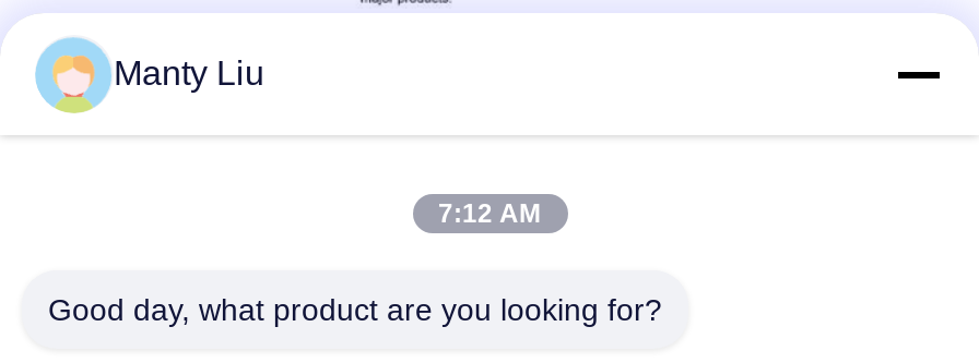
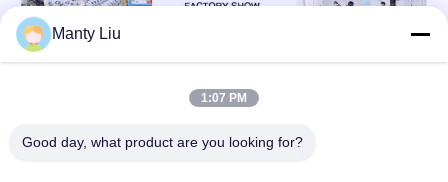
- 7:12 AM
+ 1:07 PM
